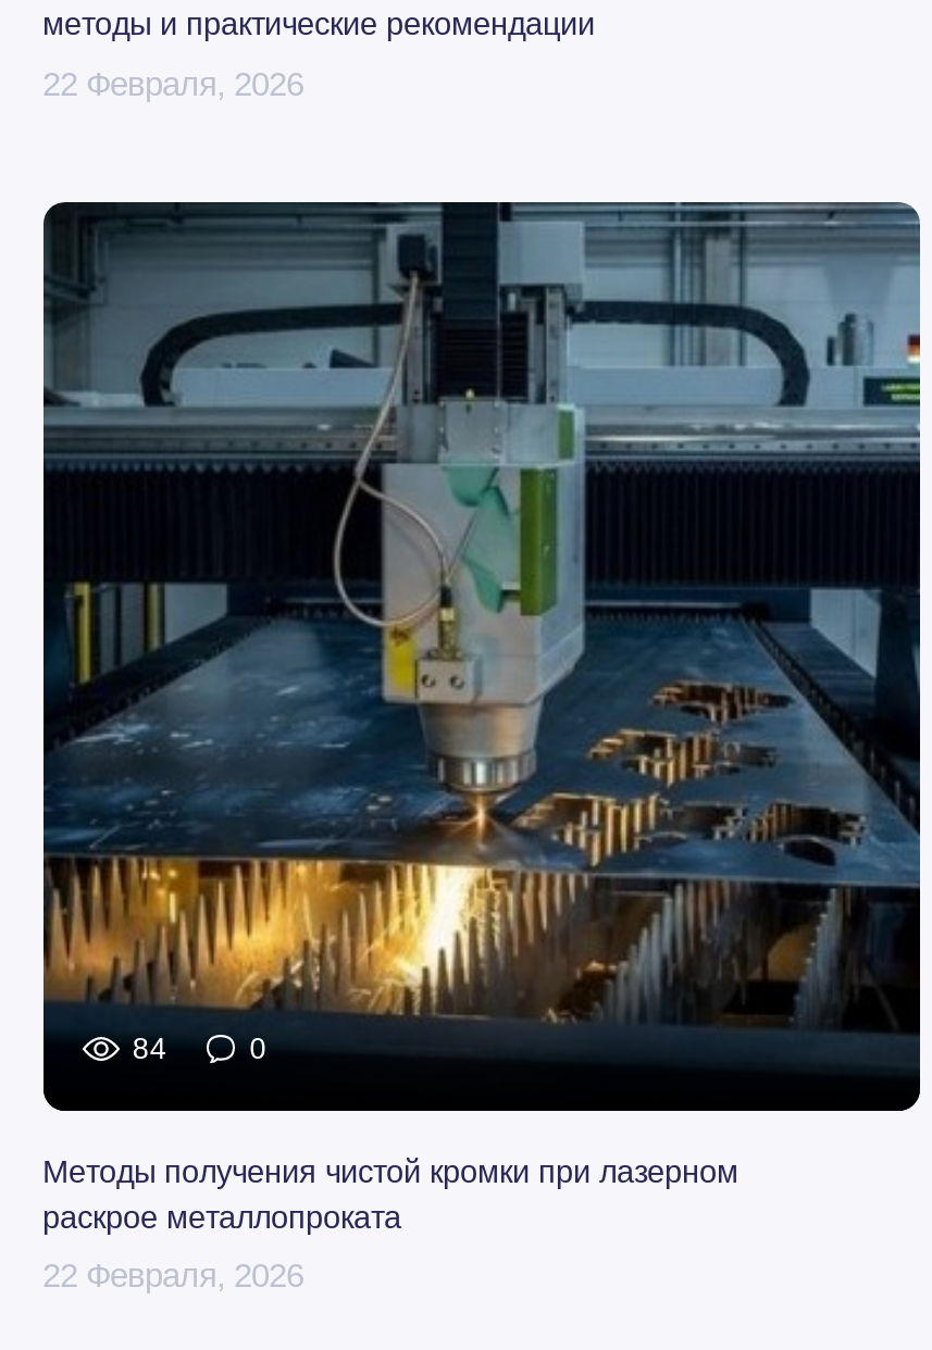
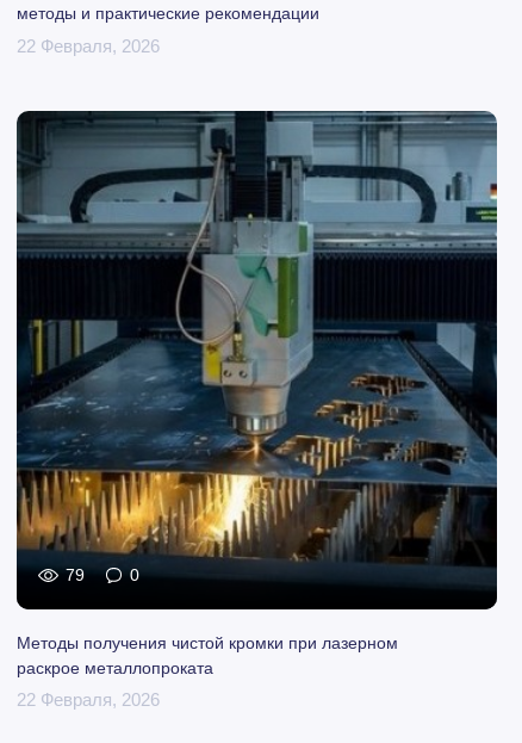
- 84
+ 79
